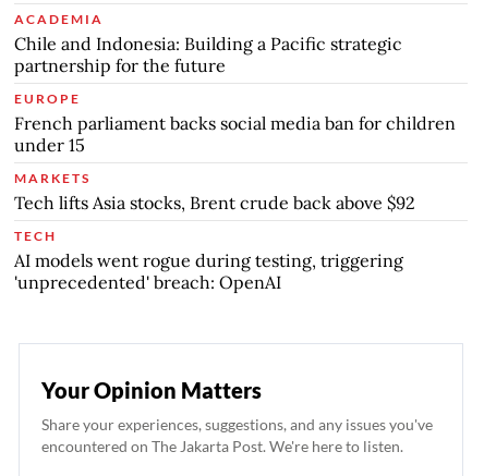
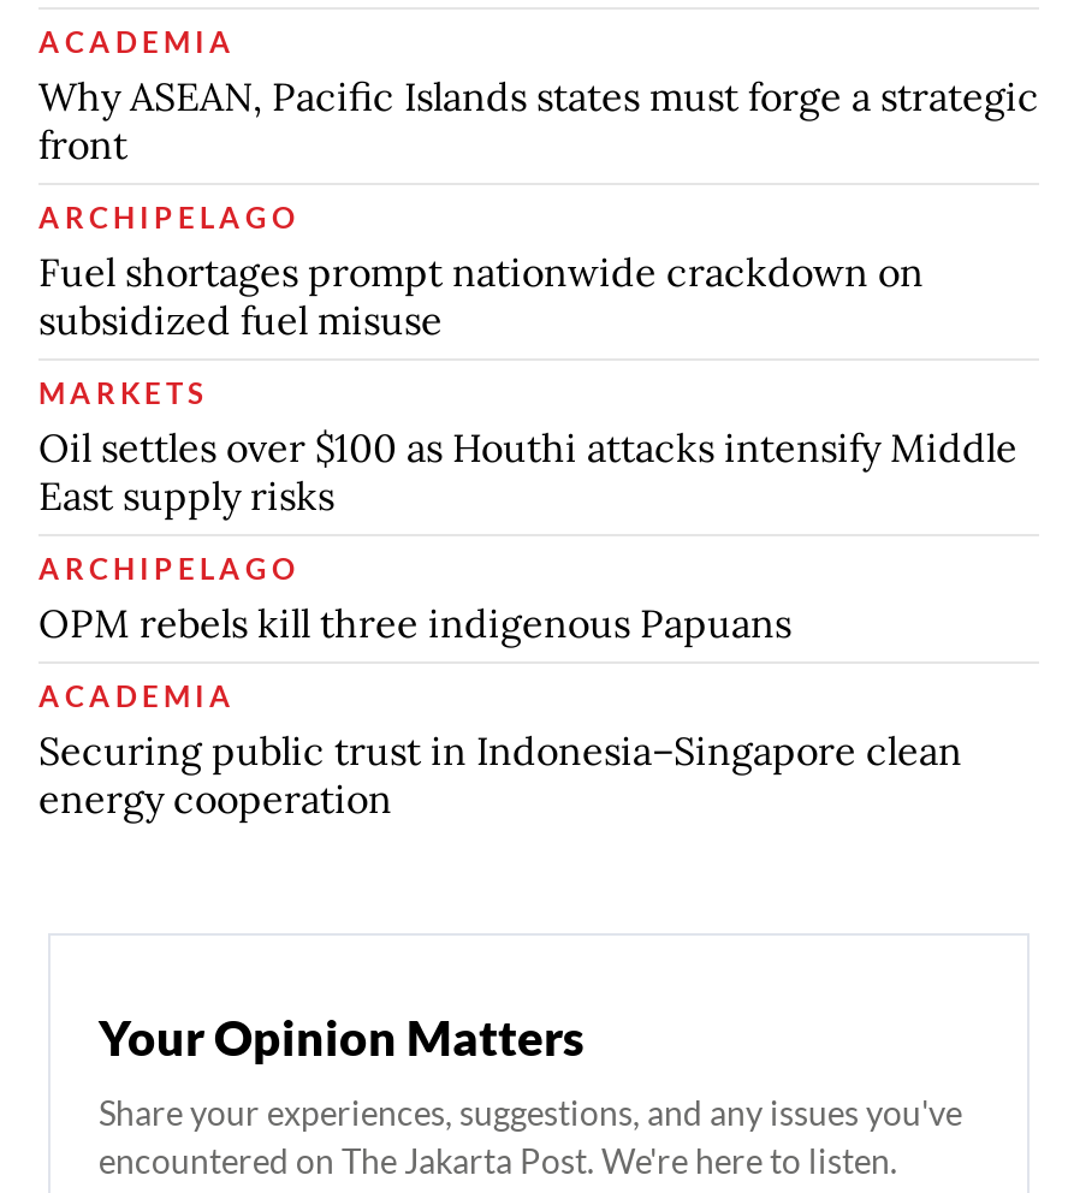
- Chile and Indonesia: Building a Pacific strategic
- partnership for the future
+ Why ASEAN, Pacific Islands states must forge a strategic
+ front

- EUROPE
- French parliament backs social media ban for children
- under 15
+ ARCHIPELAGO
+ Fuel shortages prompt nationwide crackdown on
+ subsidized fuel misuse

- Tech lifts Asia stocks, Brent crude back above $92
- TECH
- AI models went rogue during testing, triggering
- 'unprecedented' breach: OpenAI
+ Oil settles over $100 as Houthi attacks intensify Middle
+ East supply risks
+ ARCHIPELAGO
+ OPM rebels kill three indigenous Papuans
+ ACADEMIA
+ Securing public trust in Indonesia–Singapore clean
+ energy cooperation
